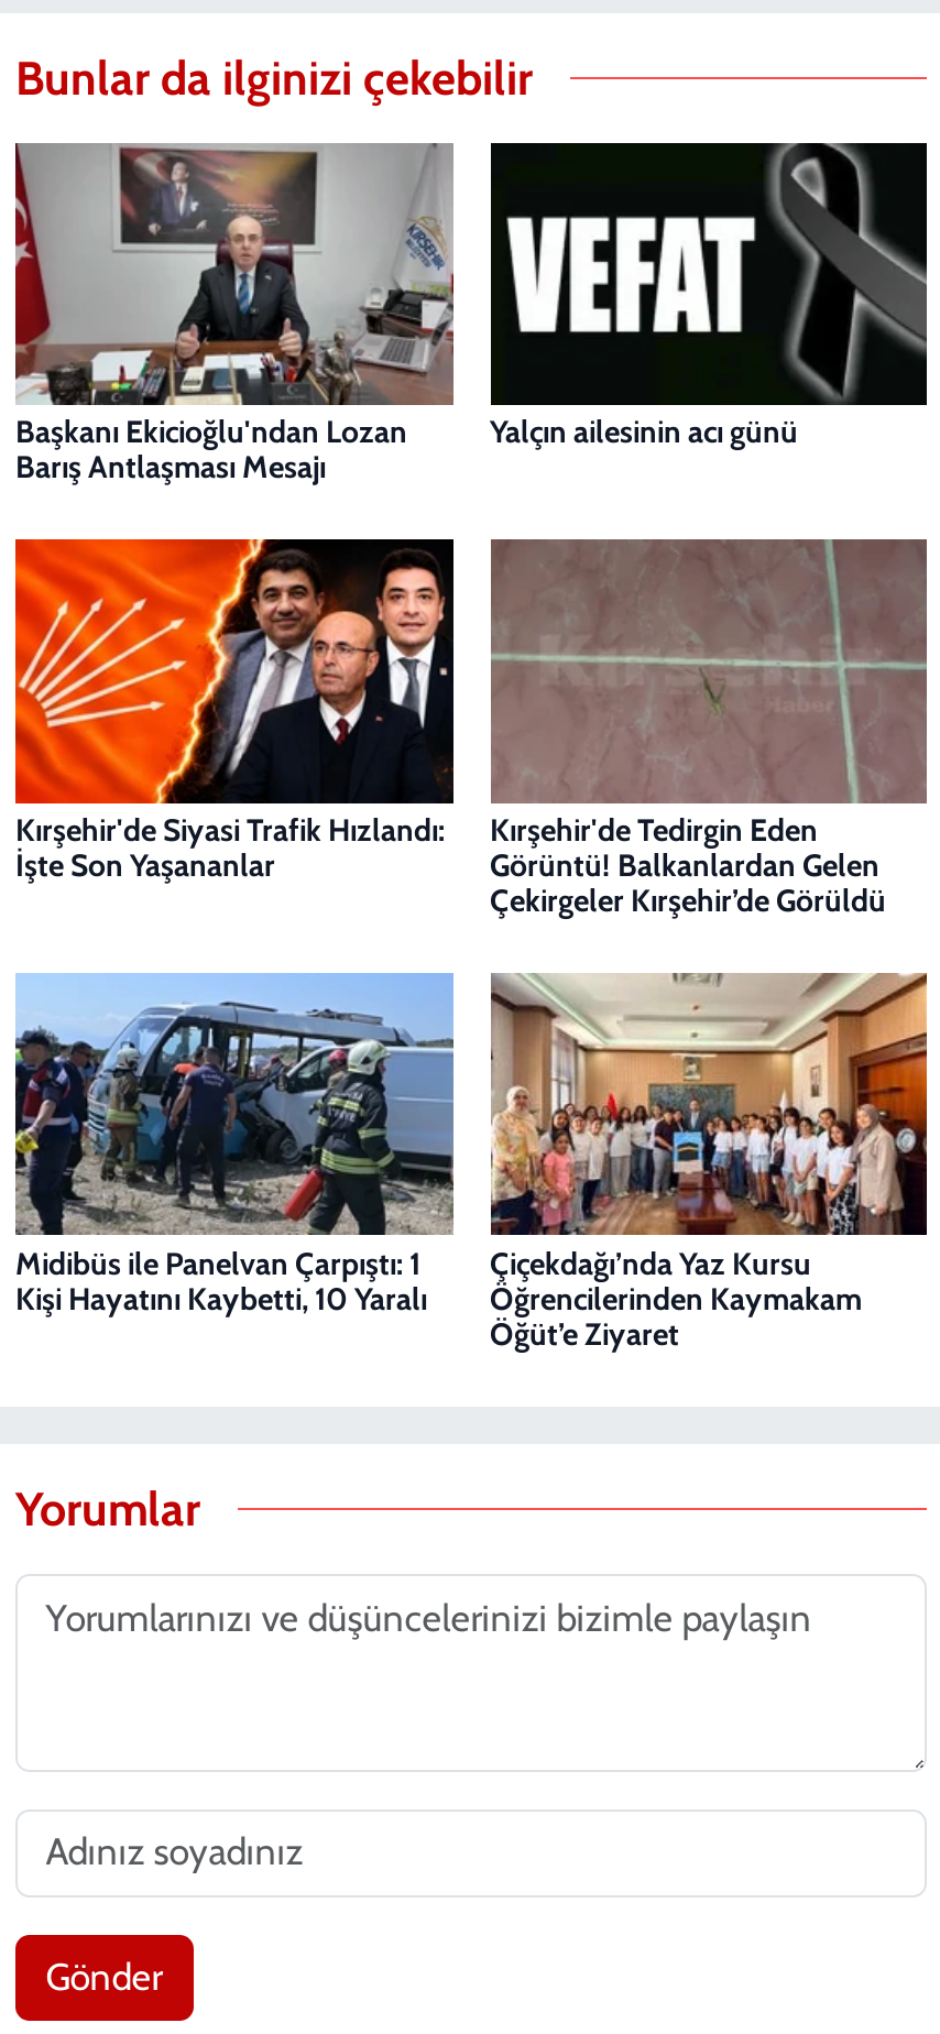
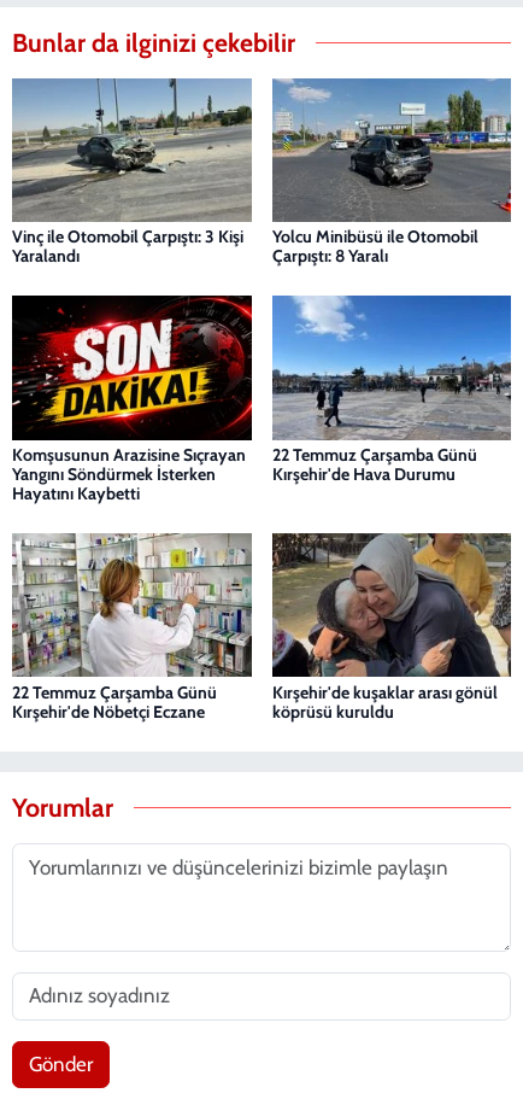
- [image]
- Başkanı Ekicioğlu'ndan Lozan
- Barış Antlaşması Mesajı
+ [image]
+ Vinç ile Otomobil Çarpıştı: 3 Kişi
+ Yaralandı

- [image]
- Yalçın ailesinin acı günü
+ [image]
+ Yolcu Minibüsü ile Otomobil
+ Çarpıştı: 8 Yaralı

- [image]
- Kırşehir'de Siyasi Trafik Hızlandı:
- İşte Son Yaşananlar
+ [image]
+ Komşusunun Arazisine Sıçrayan
+ Yangını Söndürmek İsterken
+ Hayatını Kaybetti

- [image]
- Kırşehir'de Tedirgin Eden
- Görüntü! Balkanlardan Gelen
- Çekirgeler Kırşehir’de Görüldü
+ [image]
+ 22 Temmuz Çarşamba Günü
+ Kırşehir'de Hava Durumu

- [image]
- Midibüs ile Panelvan Çarpıştı: 1
- Kişi Hayatını Kaybetti, 10 Yaralı
+ [image]
+ 22 Temmuz Çarşamba Günü
+ Kırşehir'de Nöbetçi Eczane

- [image]
- Çiçekdağı’nda Yaz Kursu
- Öğrencilerinden Kaymakam
- Öğüt’e Ziyaret
+ [image]
+ Kırşehir'de kuşaklar arası gönül
+ köprüsü kuruldu
